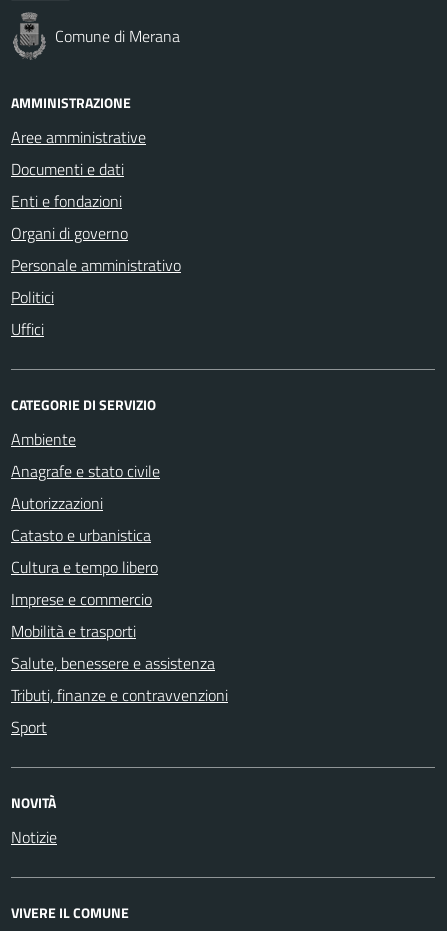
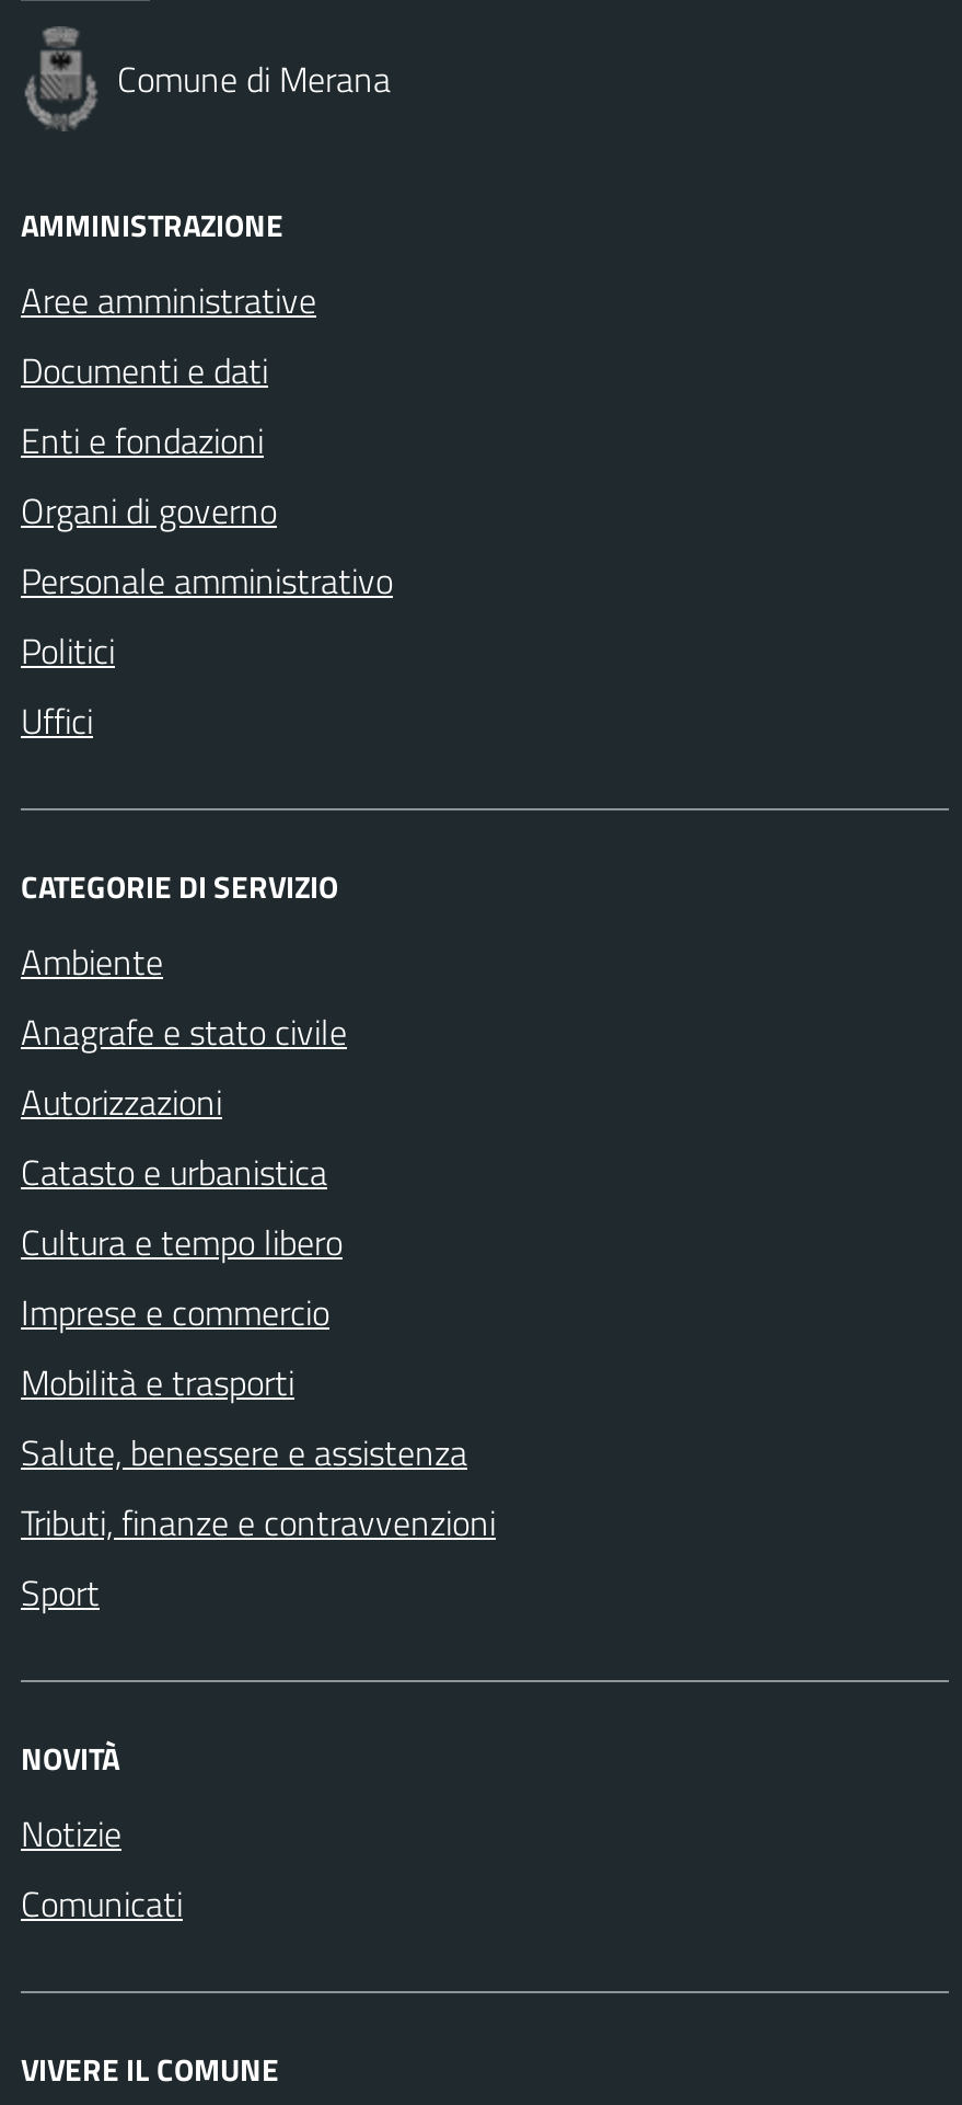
+ Comunicati
